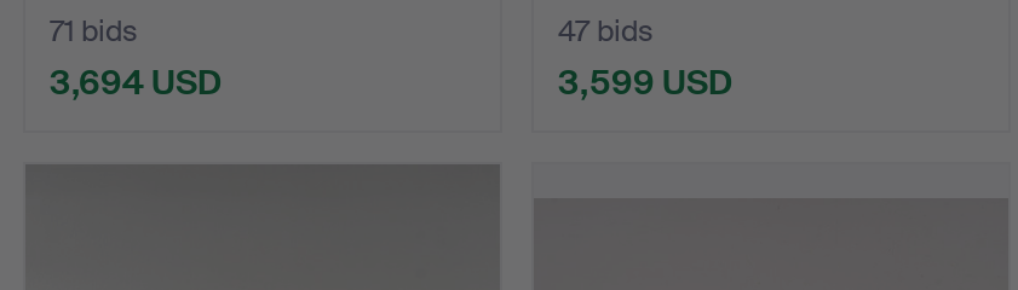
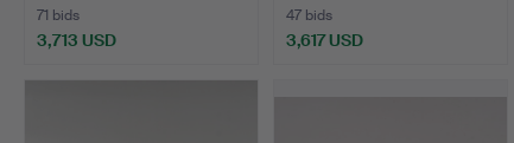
- 3,694 USD
+ 3,713 USD

- 3,599 USD
+ 3,617 USD
